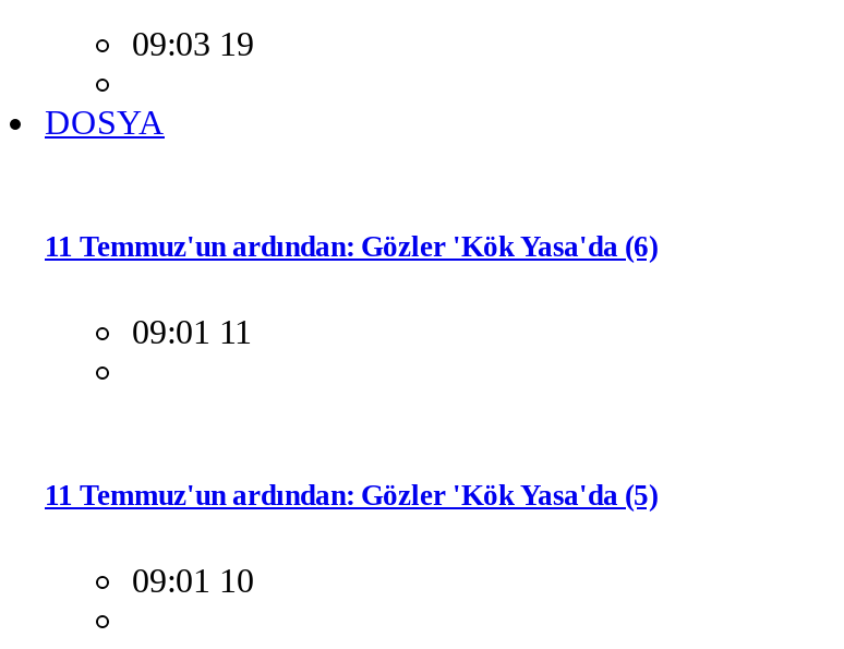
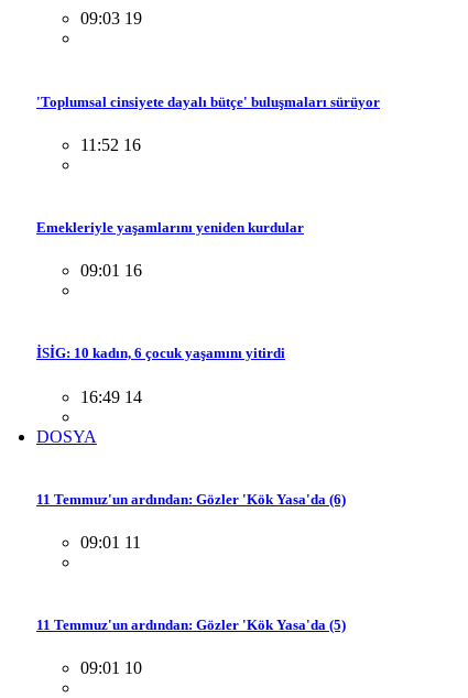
+ 'Toplumsal cinsiyete dayalı bütçe' buluşmaları sürüyor
+ 11:52 16

+ Emekleriyle yaşamlarını yeniden kurdular
+ 09:01 16

+ İSİG: 10 kadın, 6 çocuk yaşamını yitirdi
+ 16:49 14
